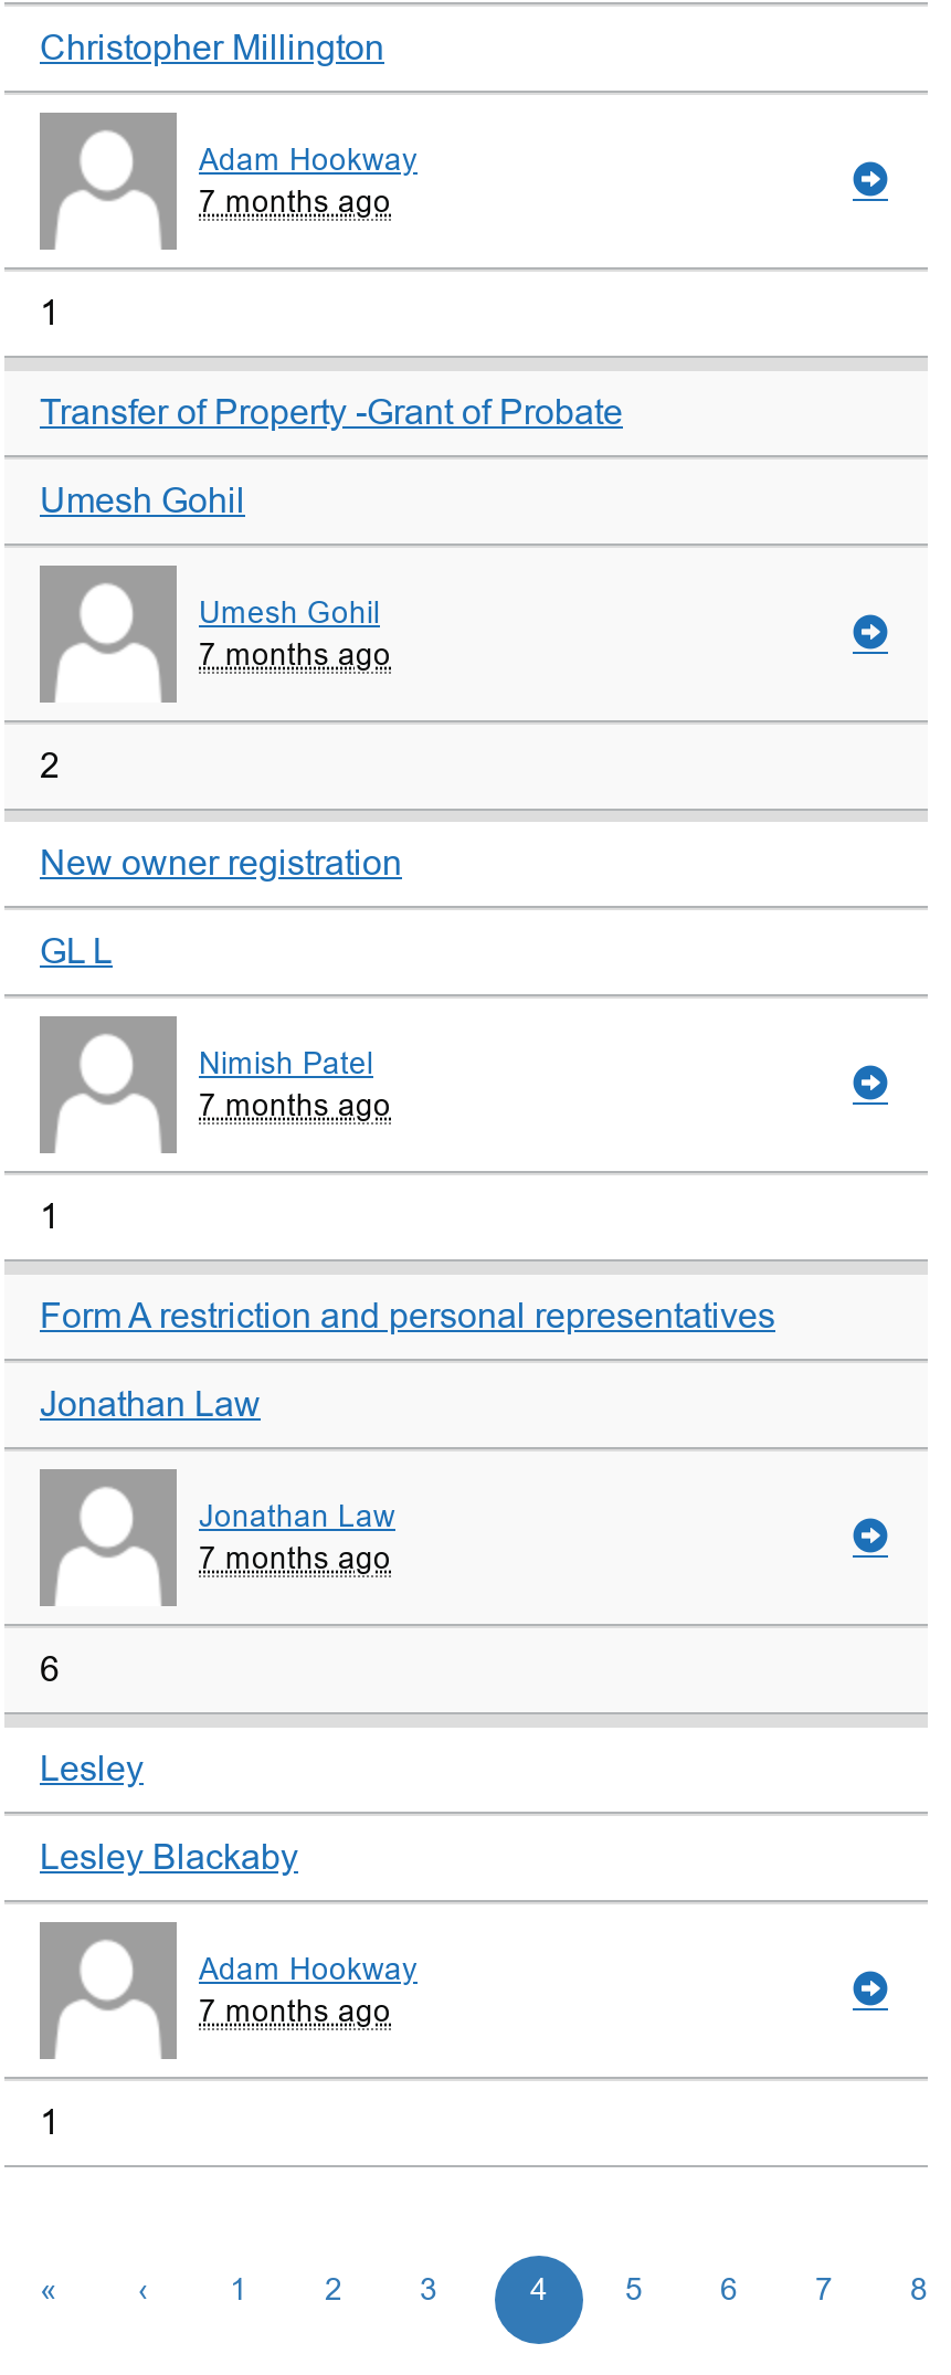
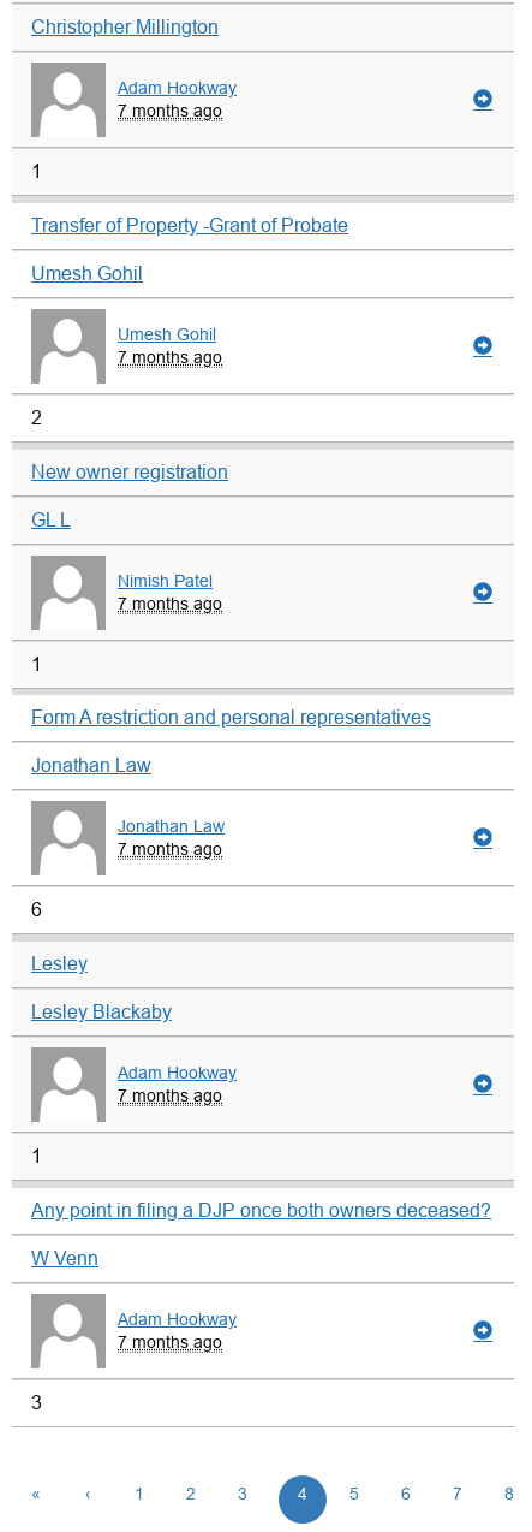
+ Any point in filing a DJP once both owners deceased?
+ W Venn
+ Adam Hookway
+ 7 months ago
+ 3
